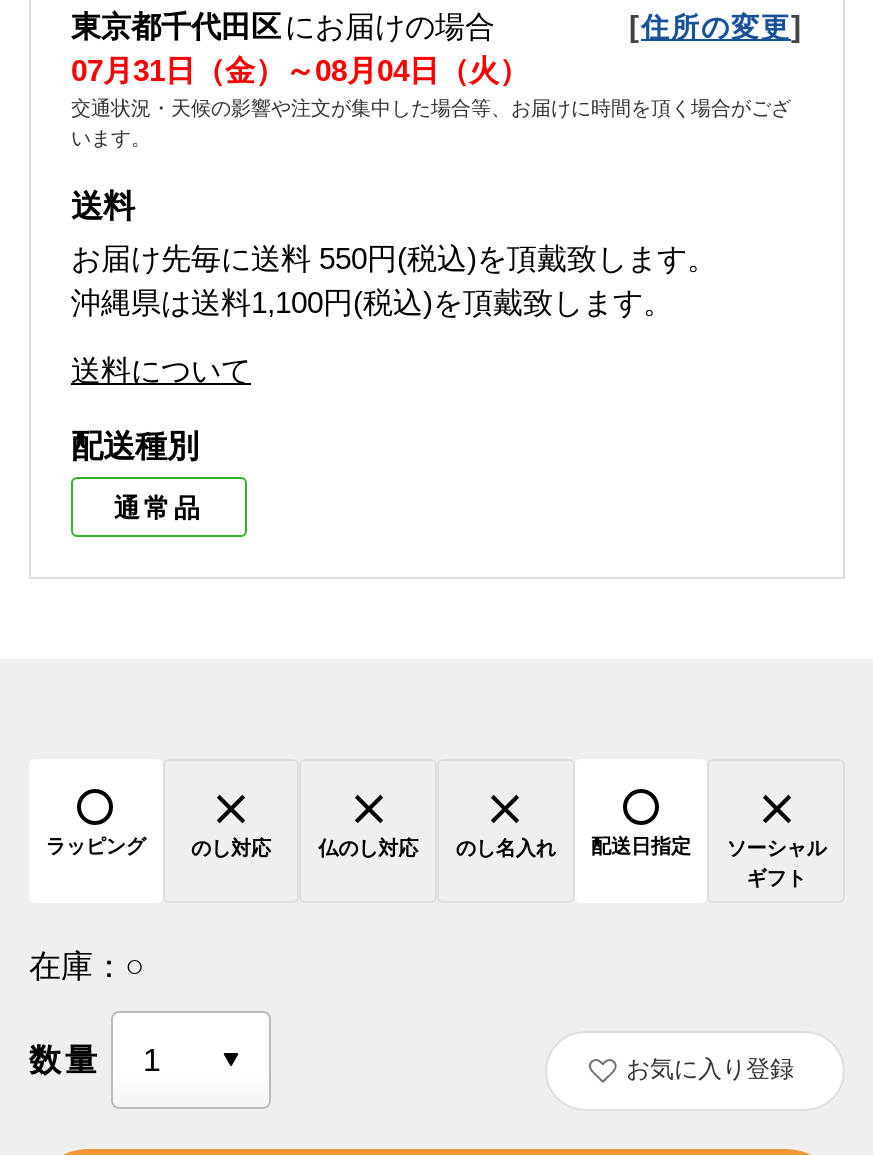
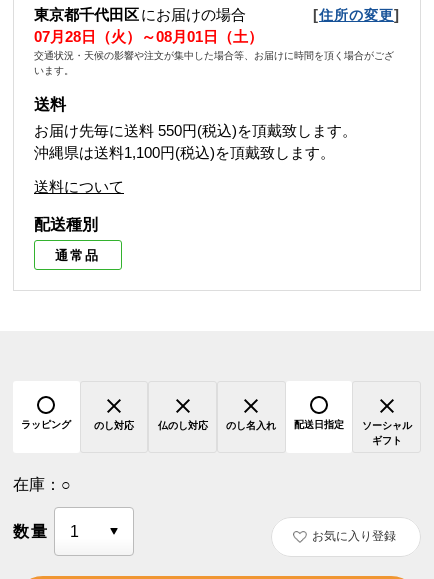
- 07月31日（金）～08月04日（火）
+ 07月28日（火）～08月01日（土）
